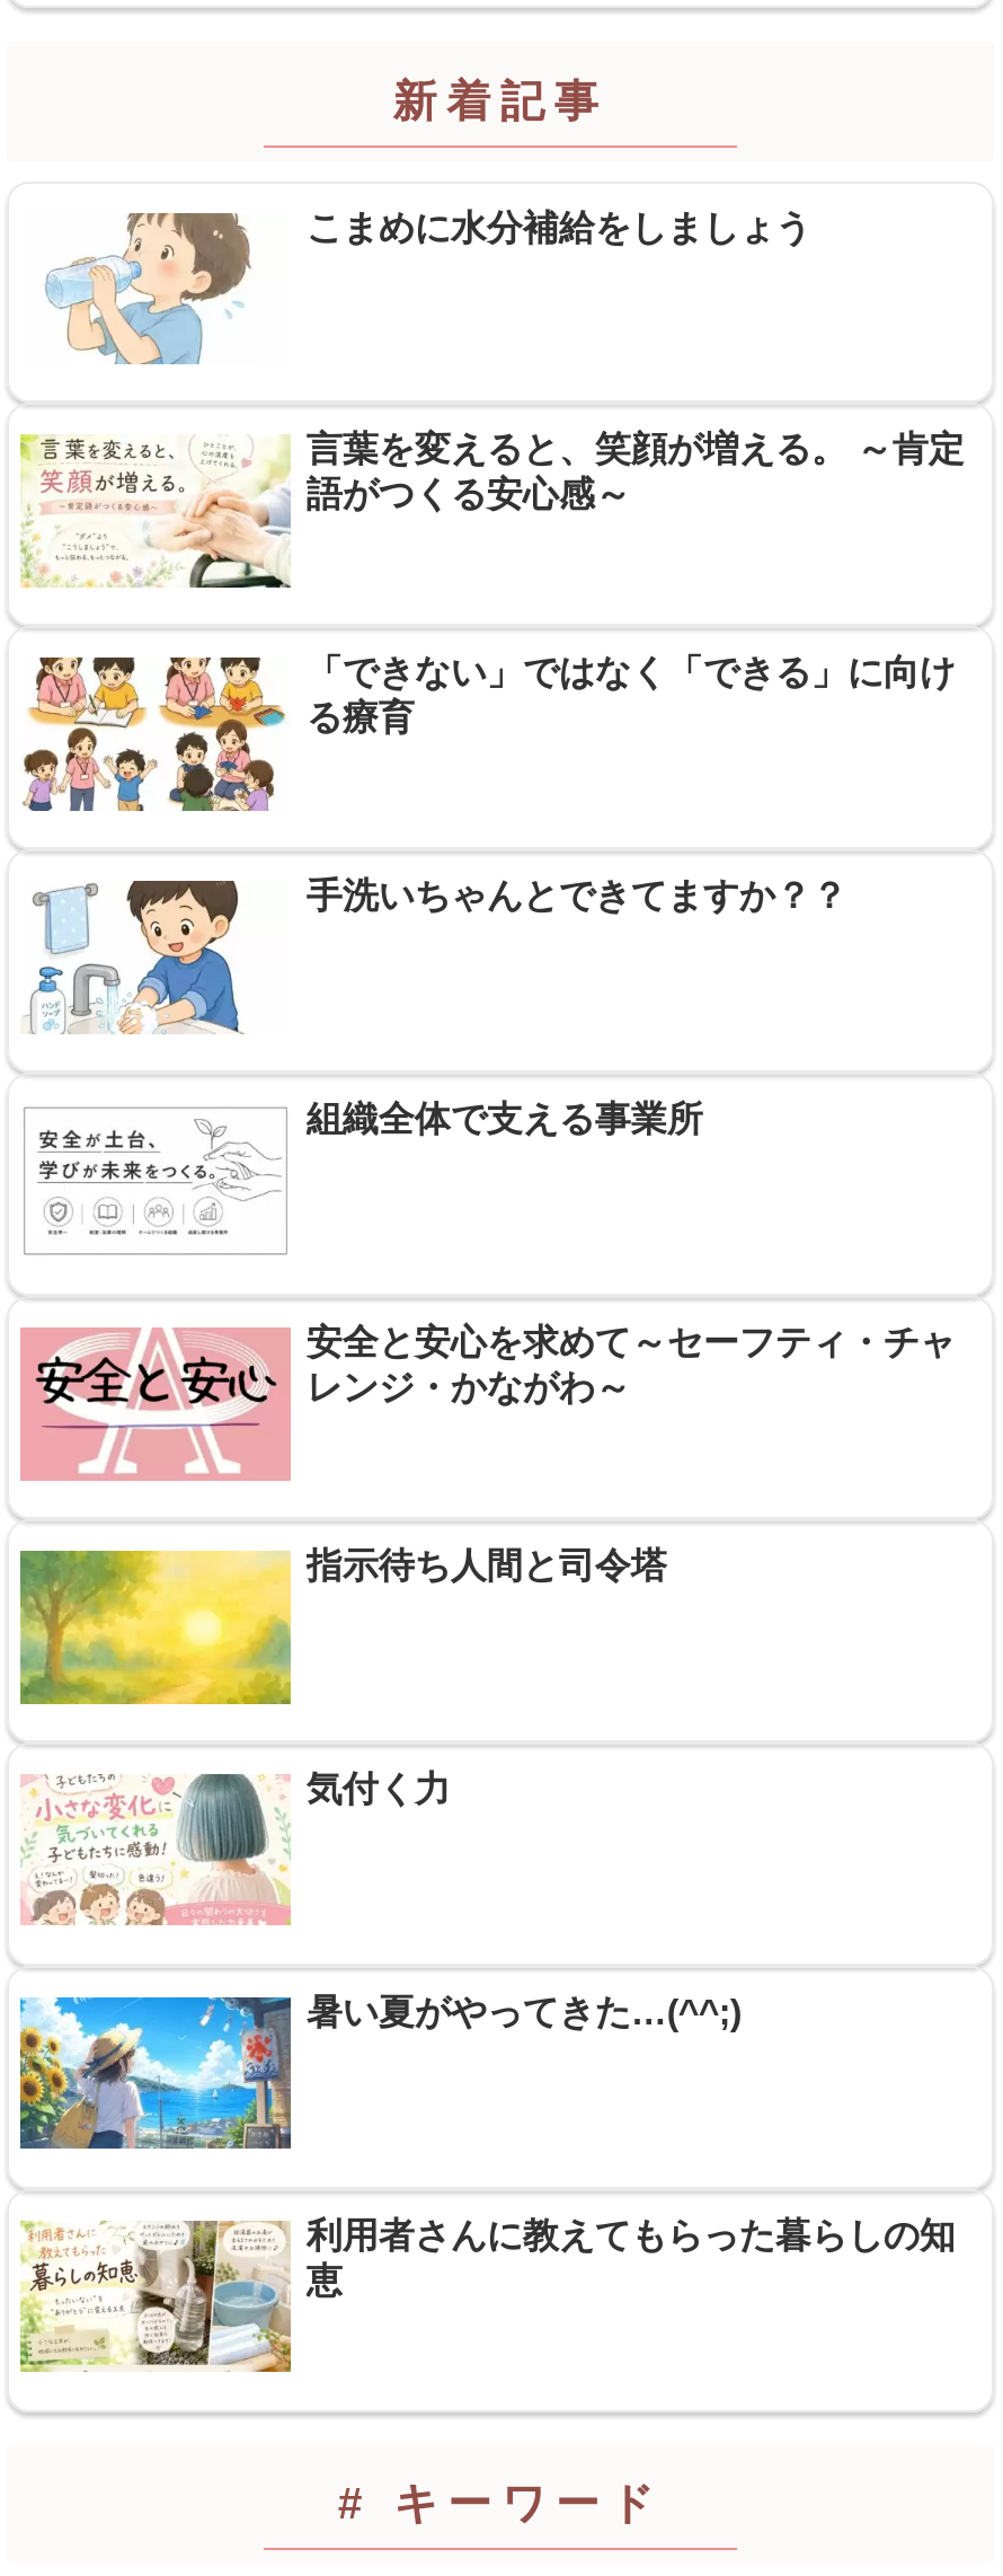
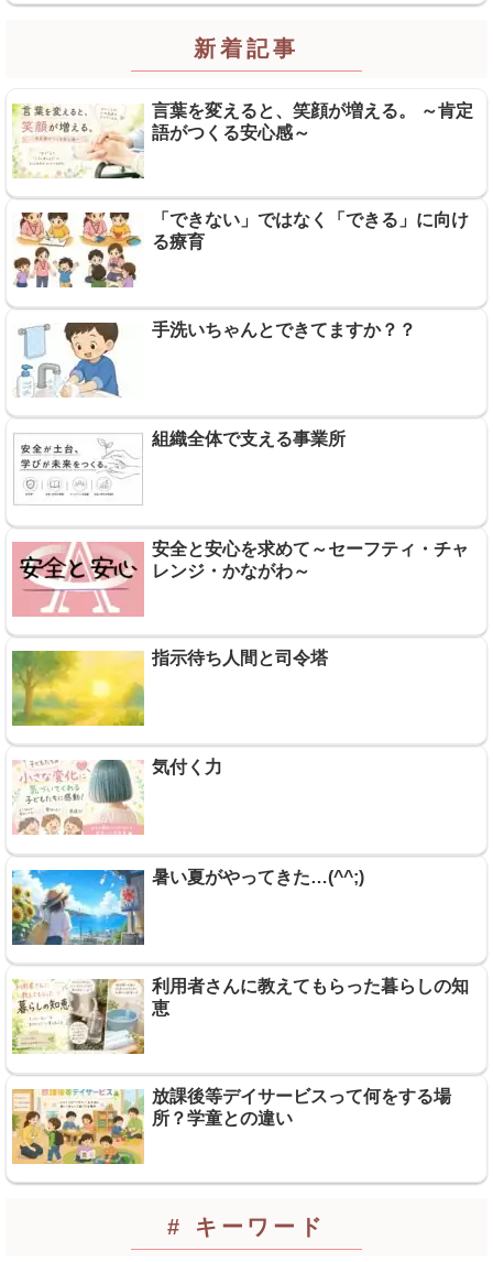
- [image]
- こまめに水分補給をしましょう

moved up: [image] | 言葉を変えると、笑顔が増える。 ～肯定 | 語がつくる安心感～ | ... | 利用者さんに教えてもらった暮らしの知 | 恵

+ [image]
+ 放課後等デイサービスって何をする場
+ 所？学童との違い
